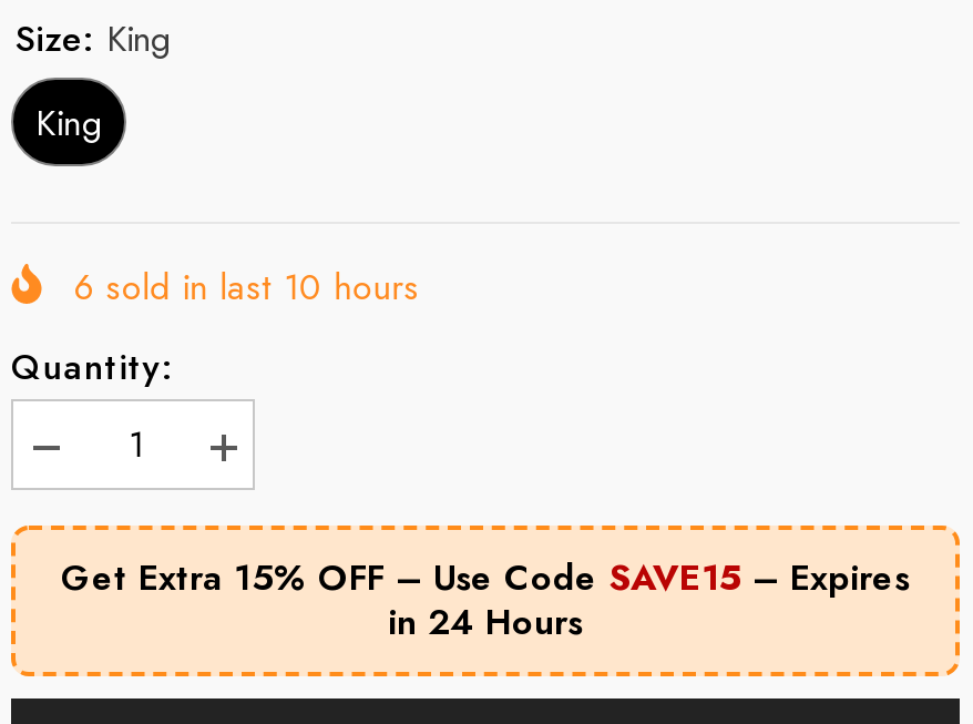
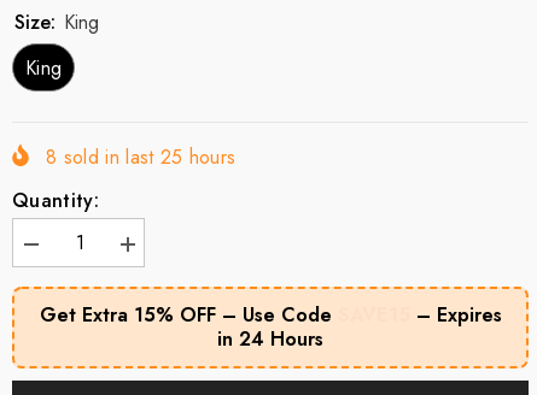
- 6 sold in last 10 hours
+ 8 sold in last 25 hours
